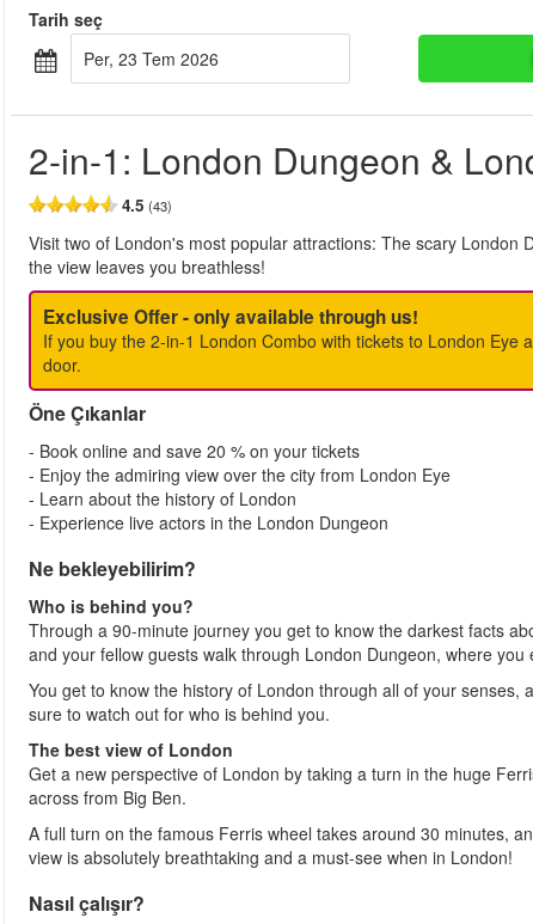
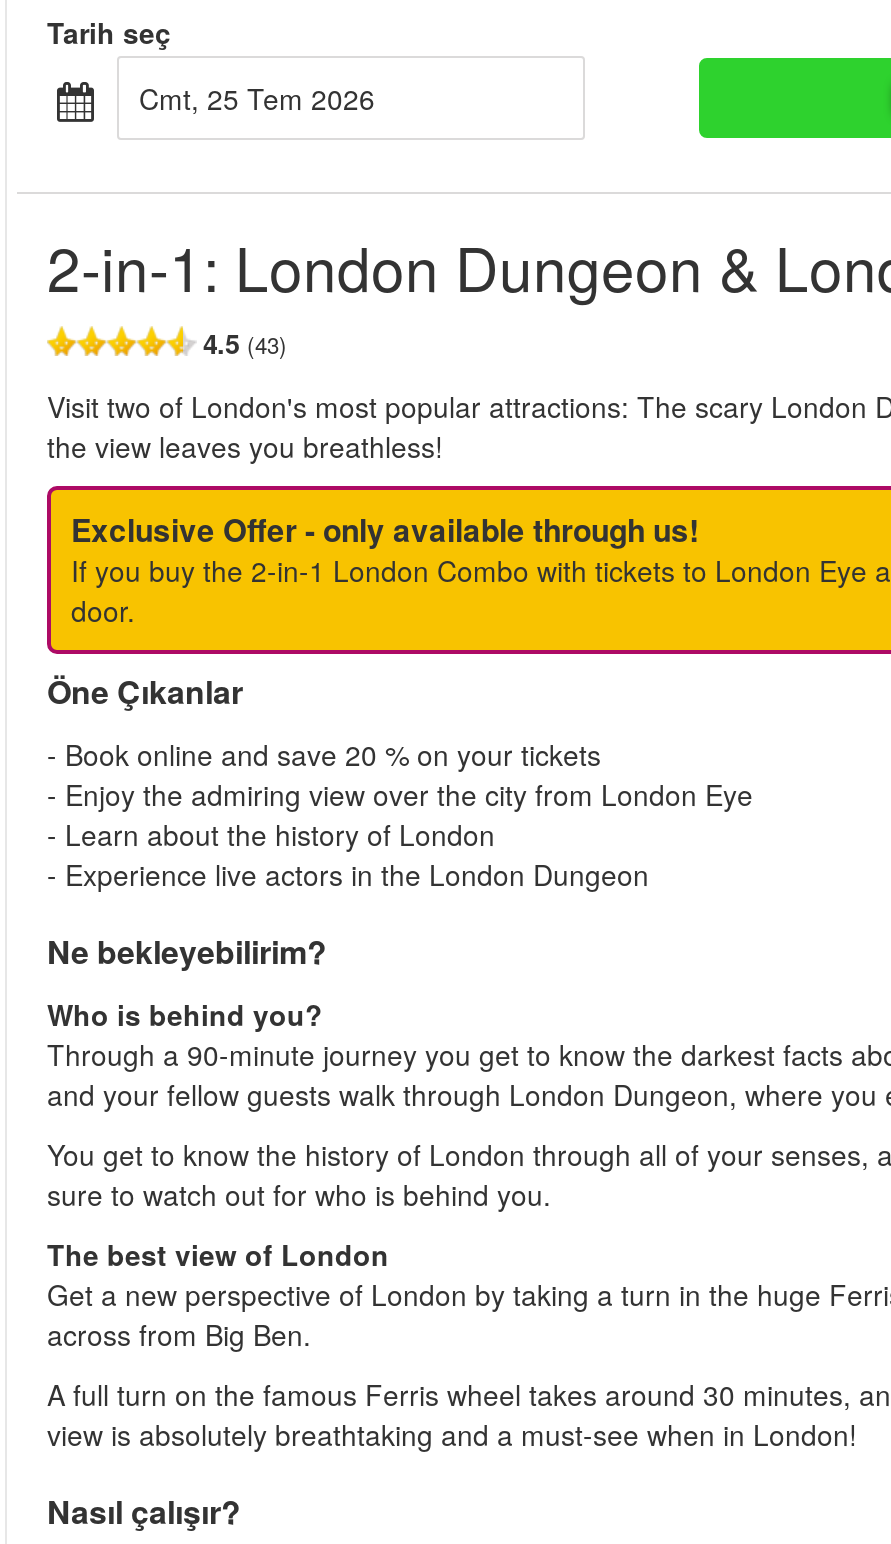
- Per, 23 Tem 2026
+ Cmt, 25 Tem 2026
